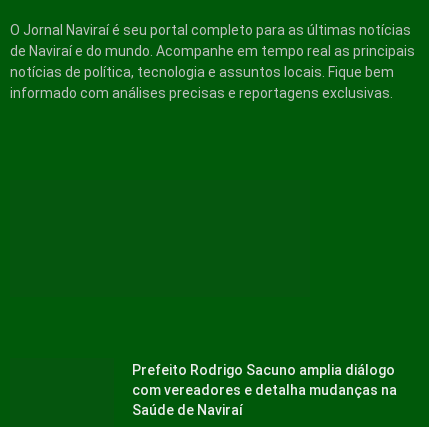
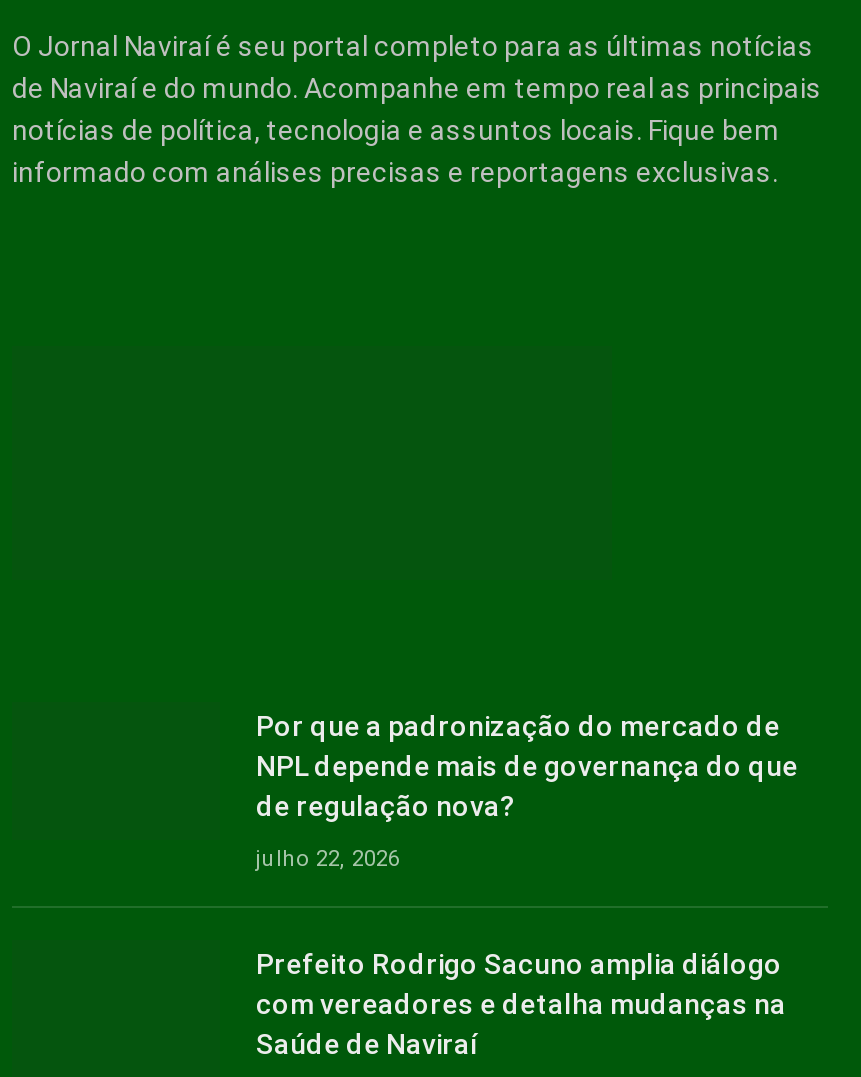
+ Por que a padronização do mercado de
+ NPL depende mais de governança do que
+ de regulação nova?
+ julho 22, 2026
